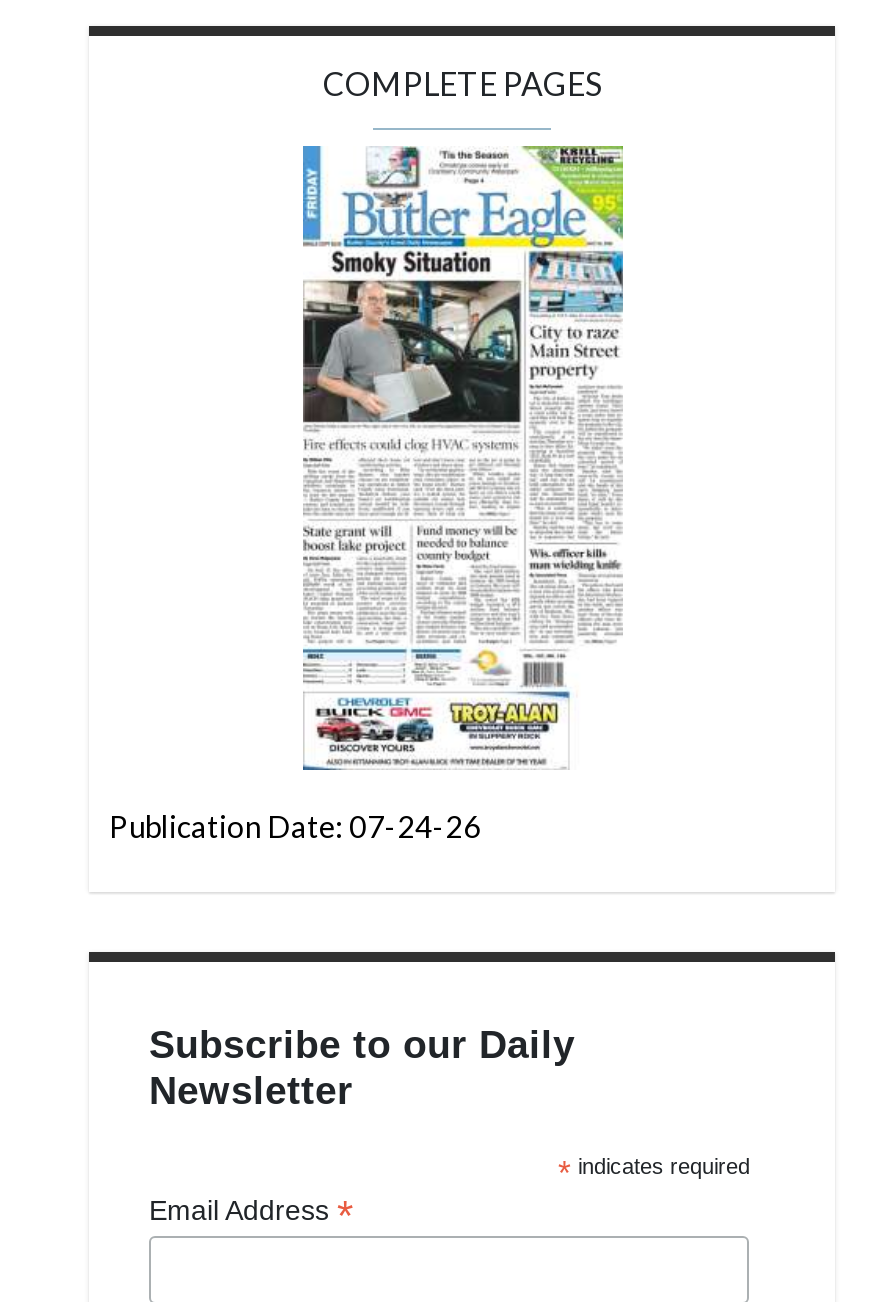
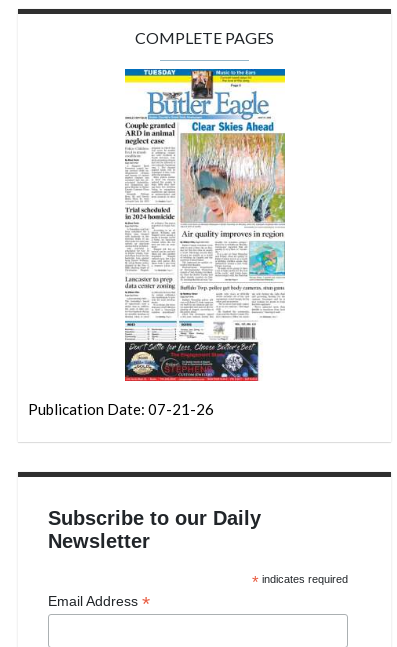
- [image]
- Publication Date: 07-24-26
+ [image]
+ Publication Date: 07-21-26
